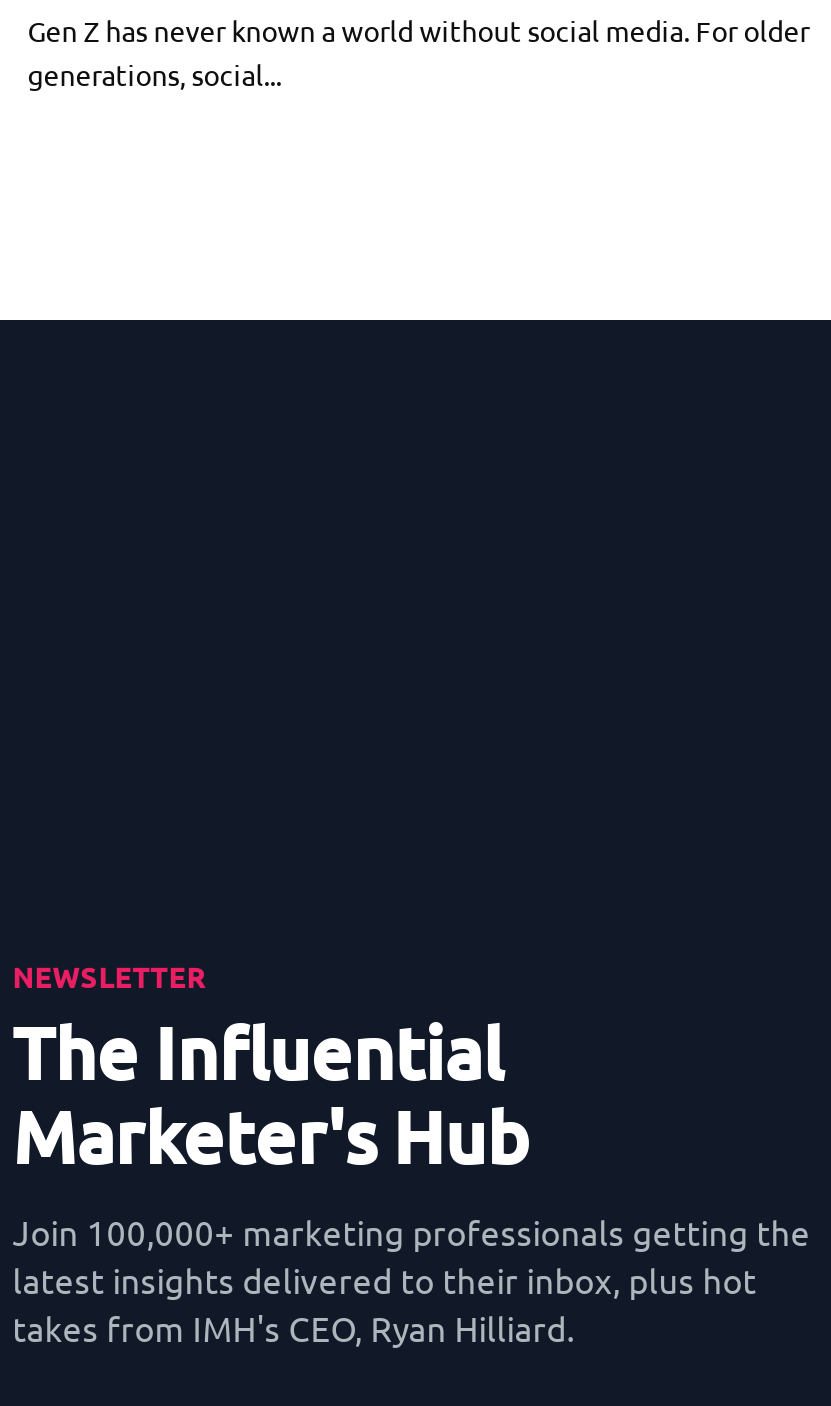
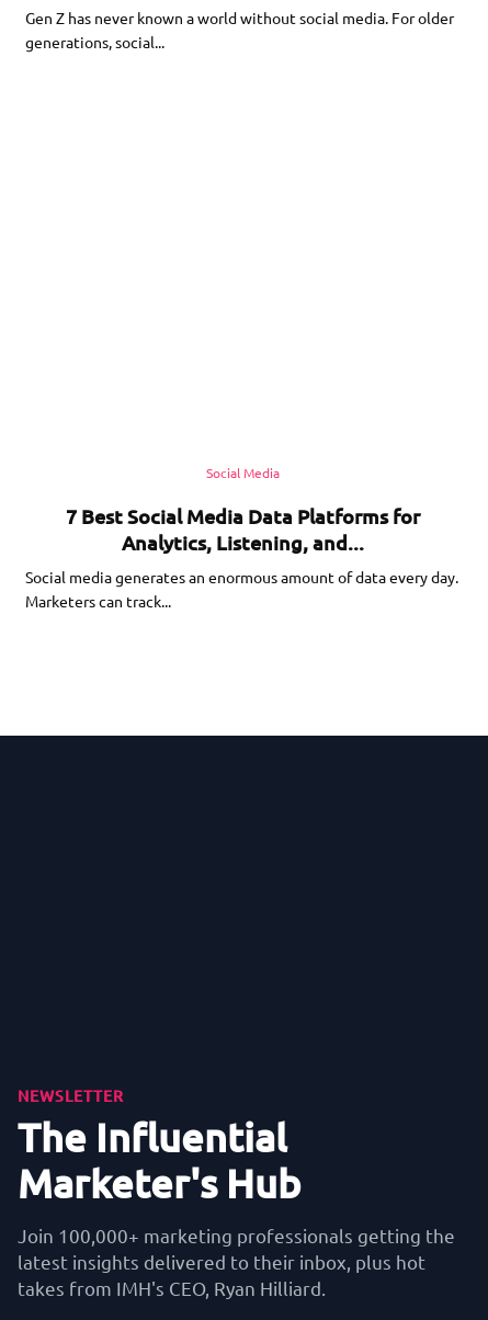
+ Social Media
+ 7 Best Social Media Data Platforms for
+ Analytics, Listening, and...
+ Social media generates an enormous amount of data every day.
+ Marketers can track...
